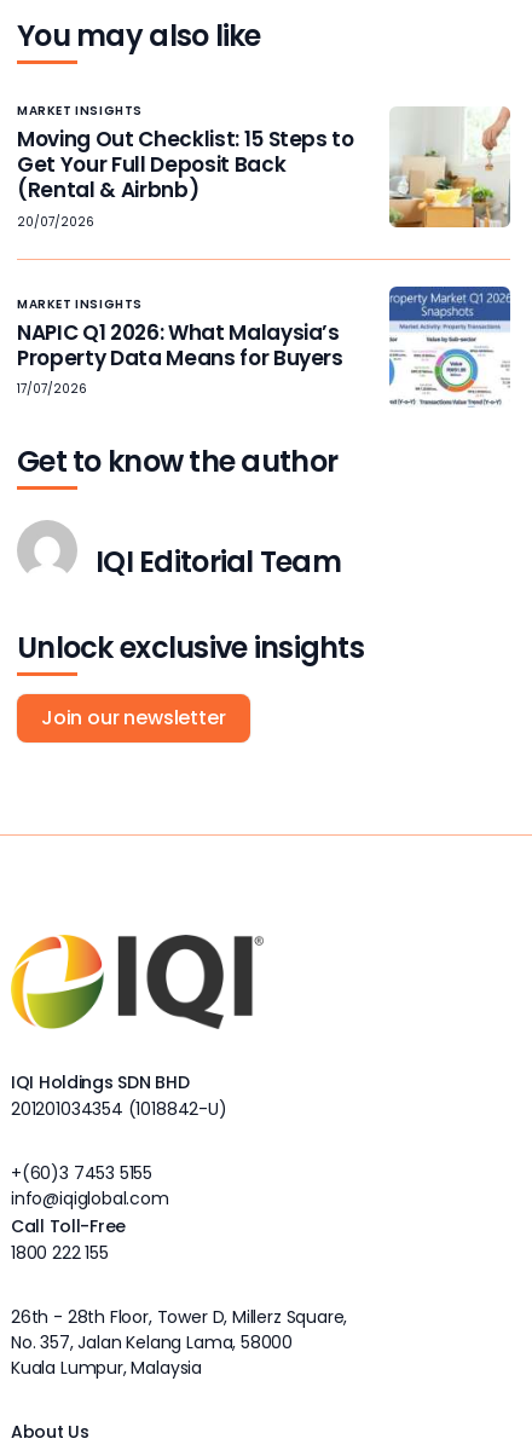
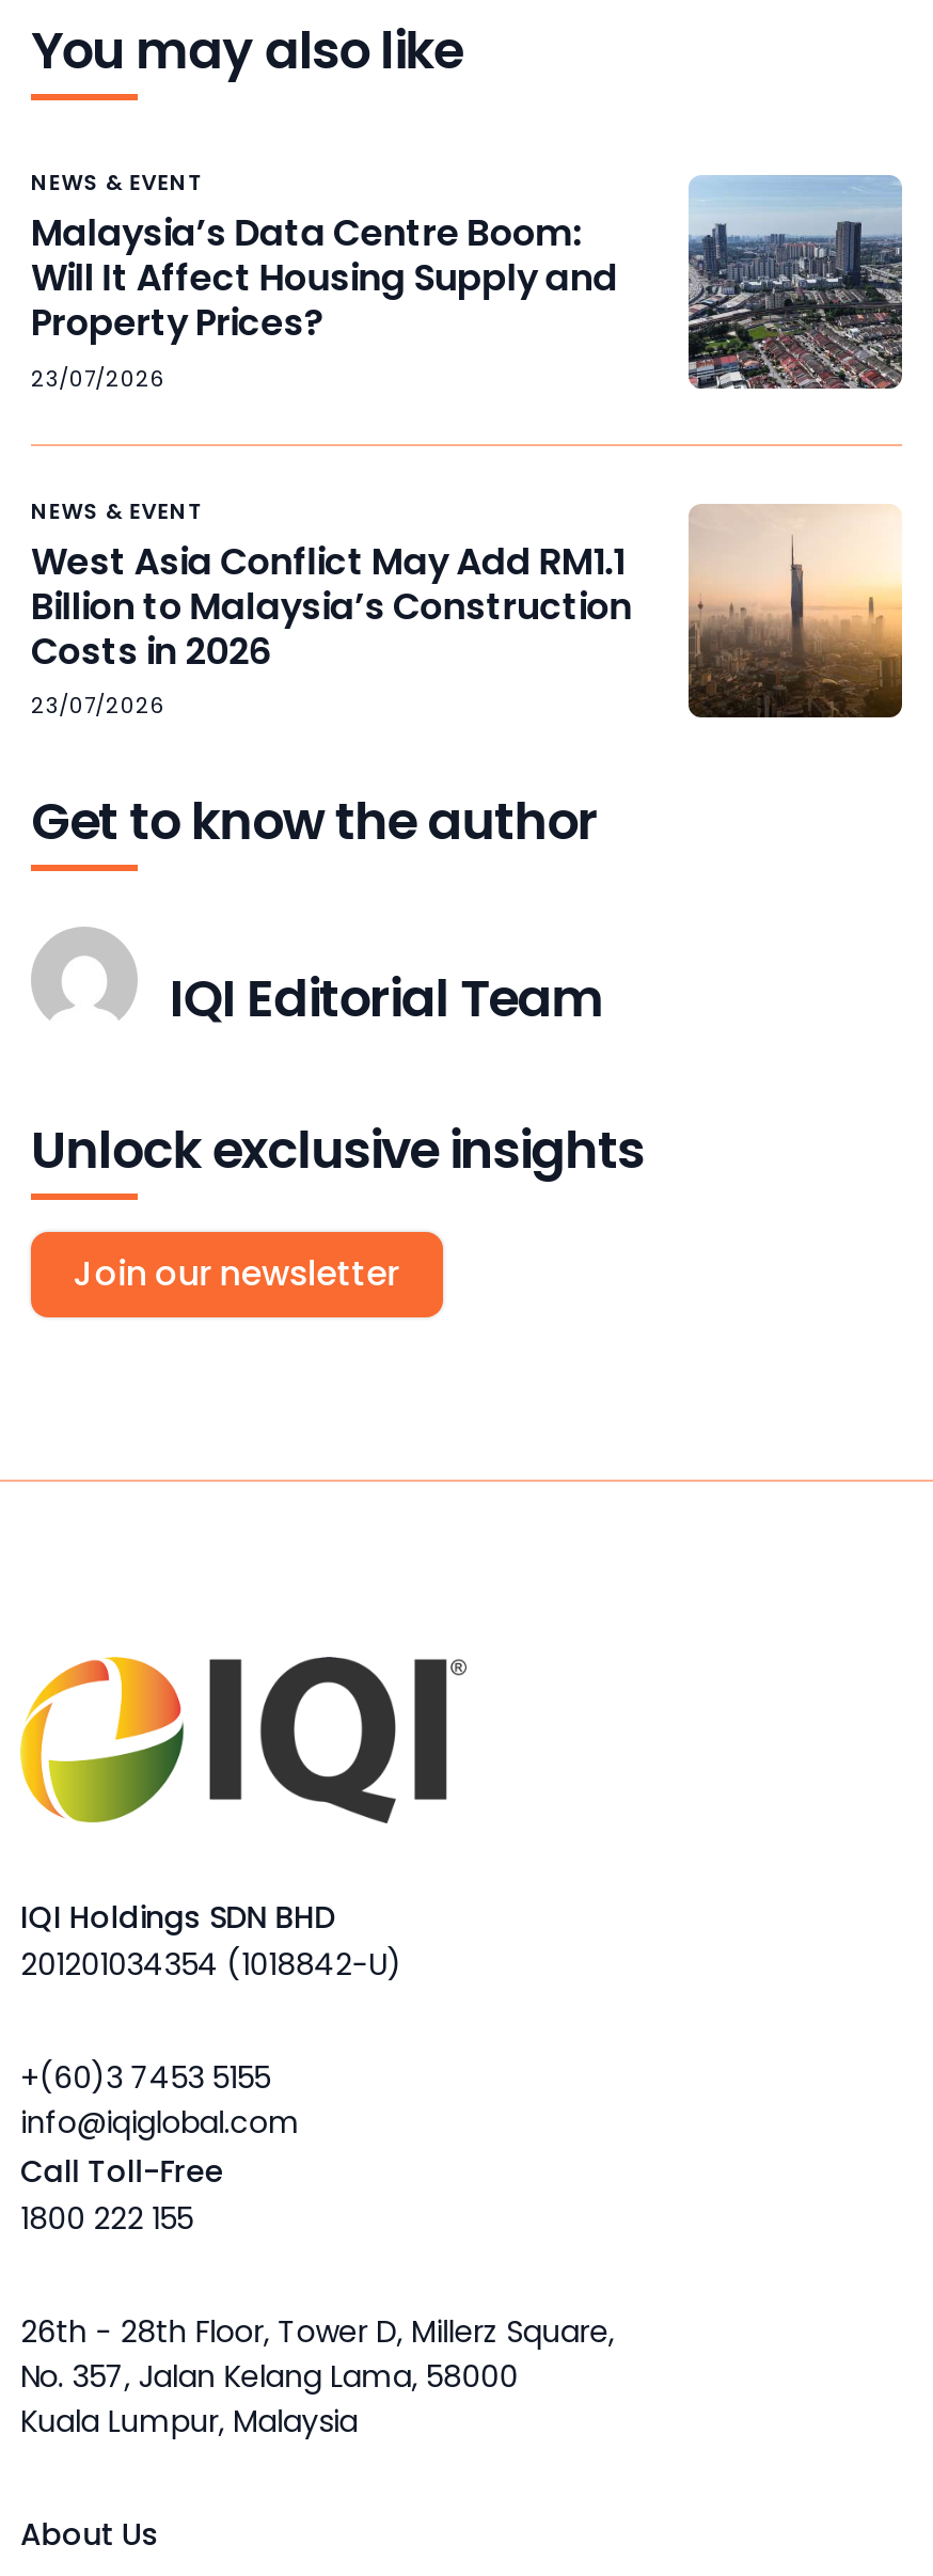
- [image]
- MARKET INSIGHTS
- Moving Out Checklist: 15 Steps to
- Get Your Full Deposit Back
- (Rental & Airbnb)
- 20/07/2026
+ [image]
+ NEWS & EVENT
+ Malaysia’s Data Centre Boom:
+ Will It Affect Housing Supply and
+ Property Prices?
+ 23/07/2026

- [image]
- MARKET INSIGHTS
- NAPIC Q1 2026: What Malaysia’s
- Property Data Means for Buyers
- 17/07/2026
+ [image]
+ NEWS & EVENT
+ West Asia Conflict May Add RM1.1
+ Billion to Malaysia’s Construction
+ Costs in 2026
+ 23/07/2026
